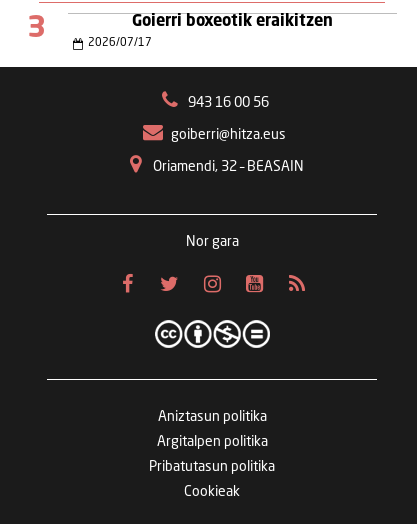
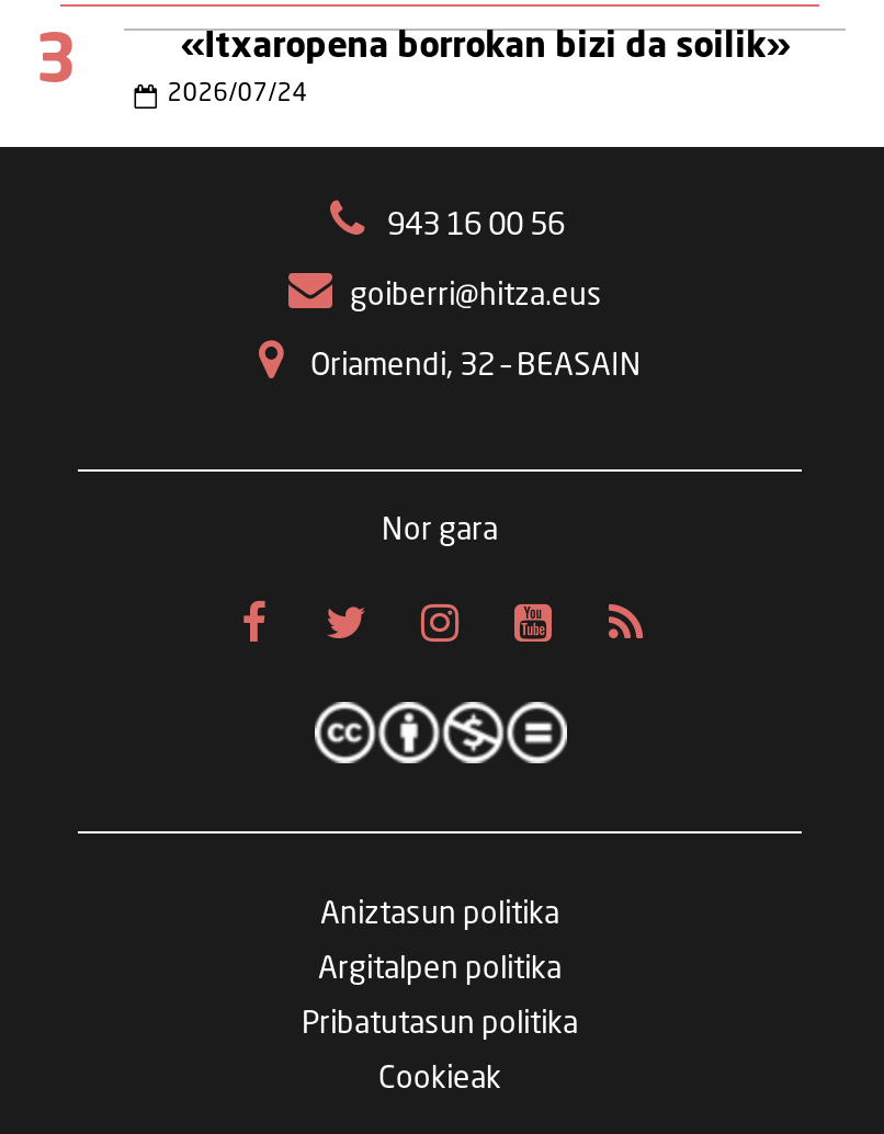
- Goierri boxeotik eraikitzen
+ «Itxaropena borrokan bizi da soilik»

- 2026/07/17
+ 2026/07/24
